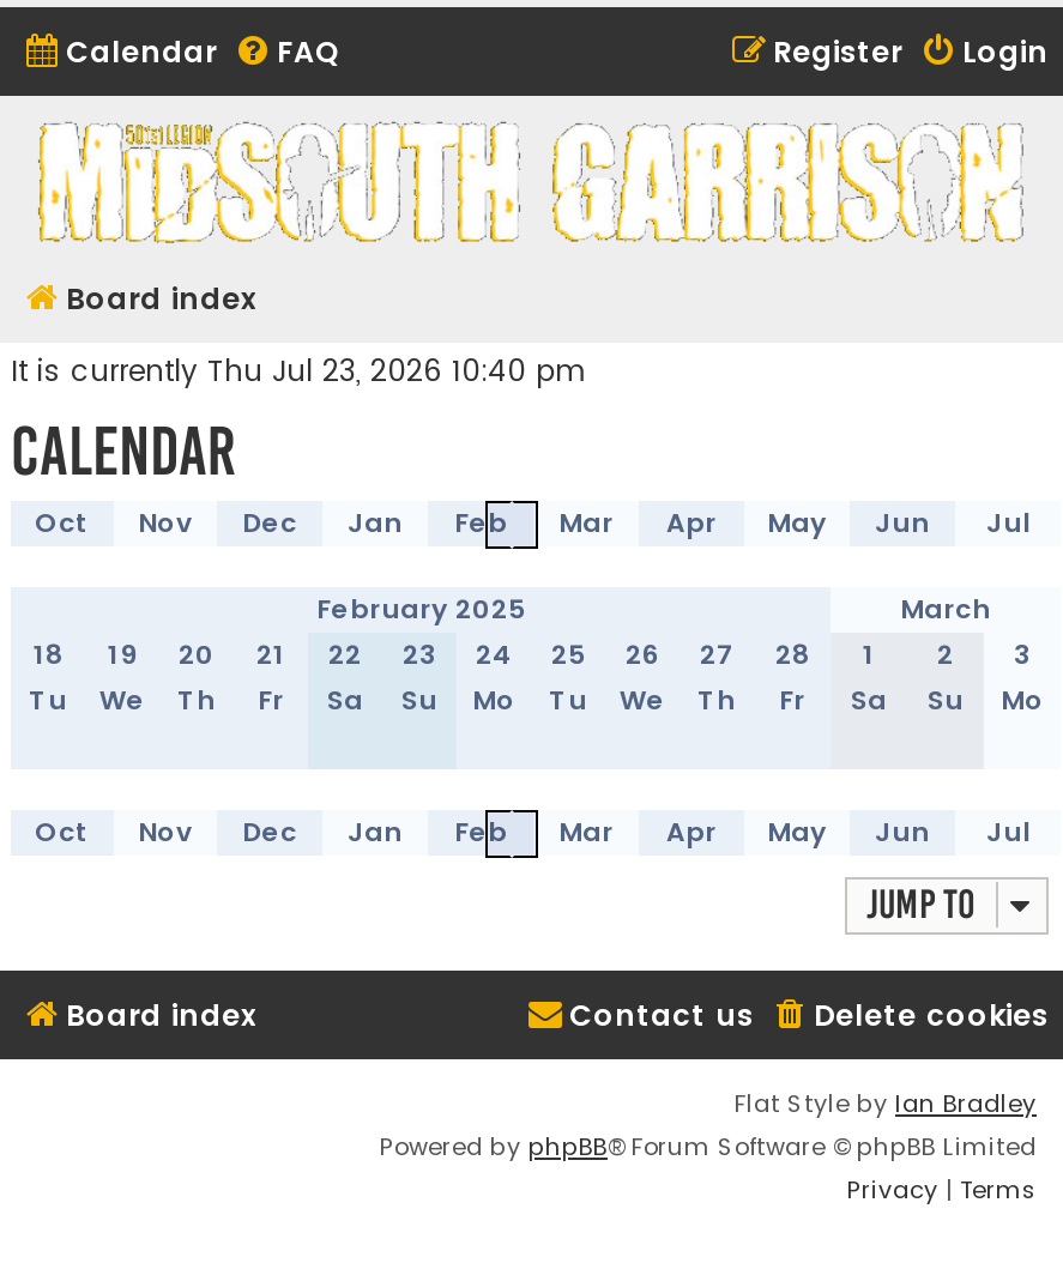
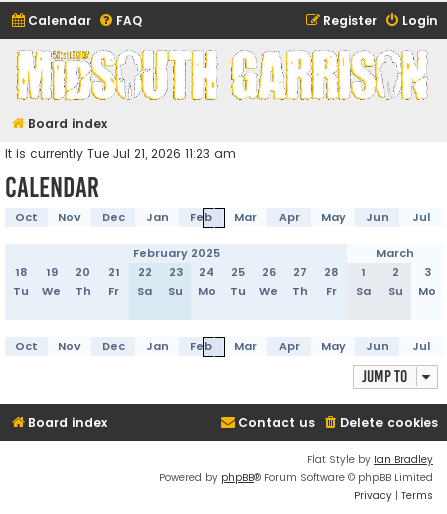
- It is currently Thu Jul 23, 2026 10:40 pm
+ It is currently Tue Jul 21, 2026 11:23 am
